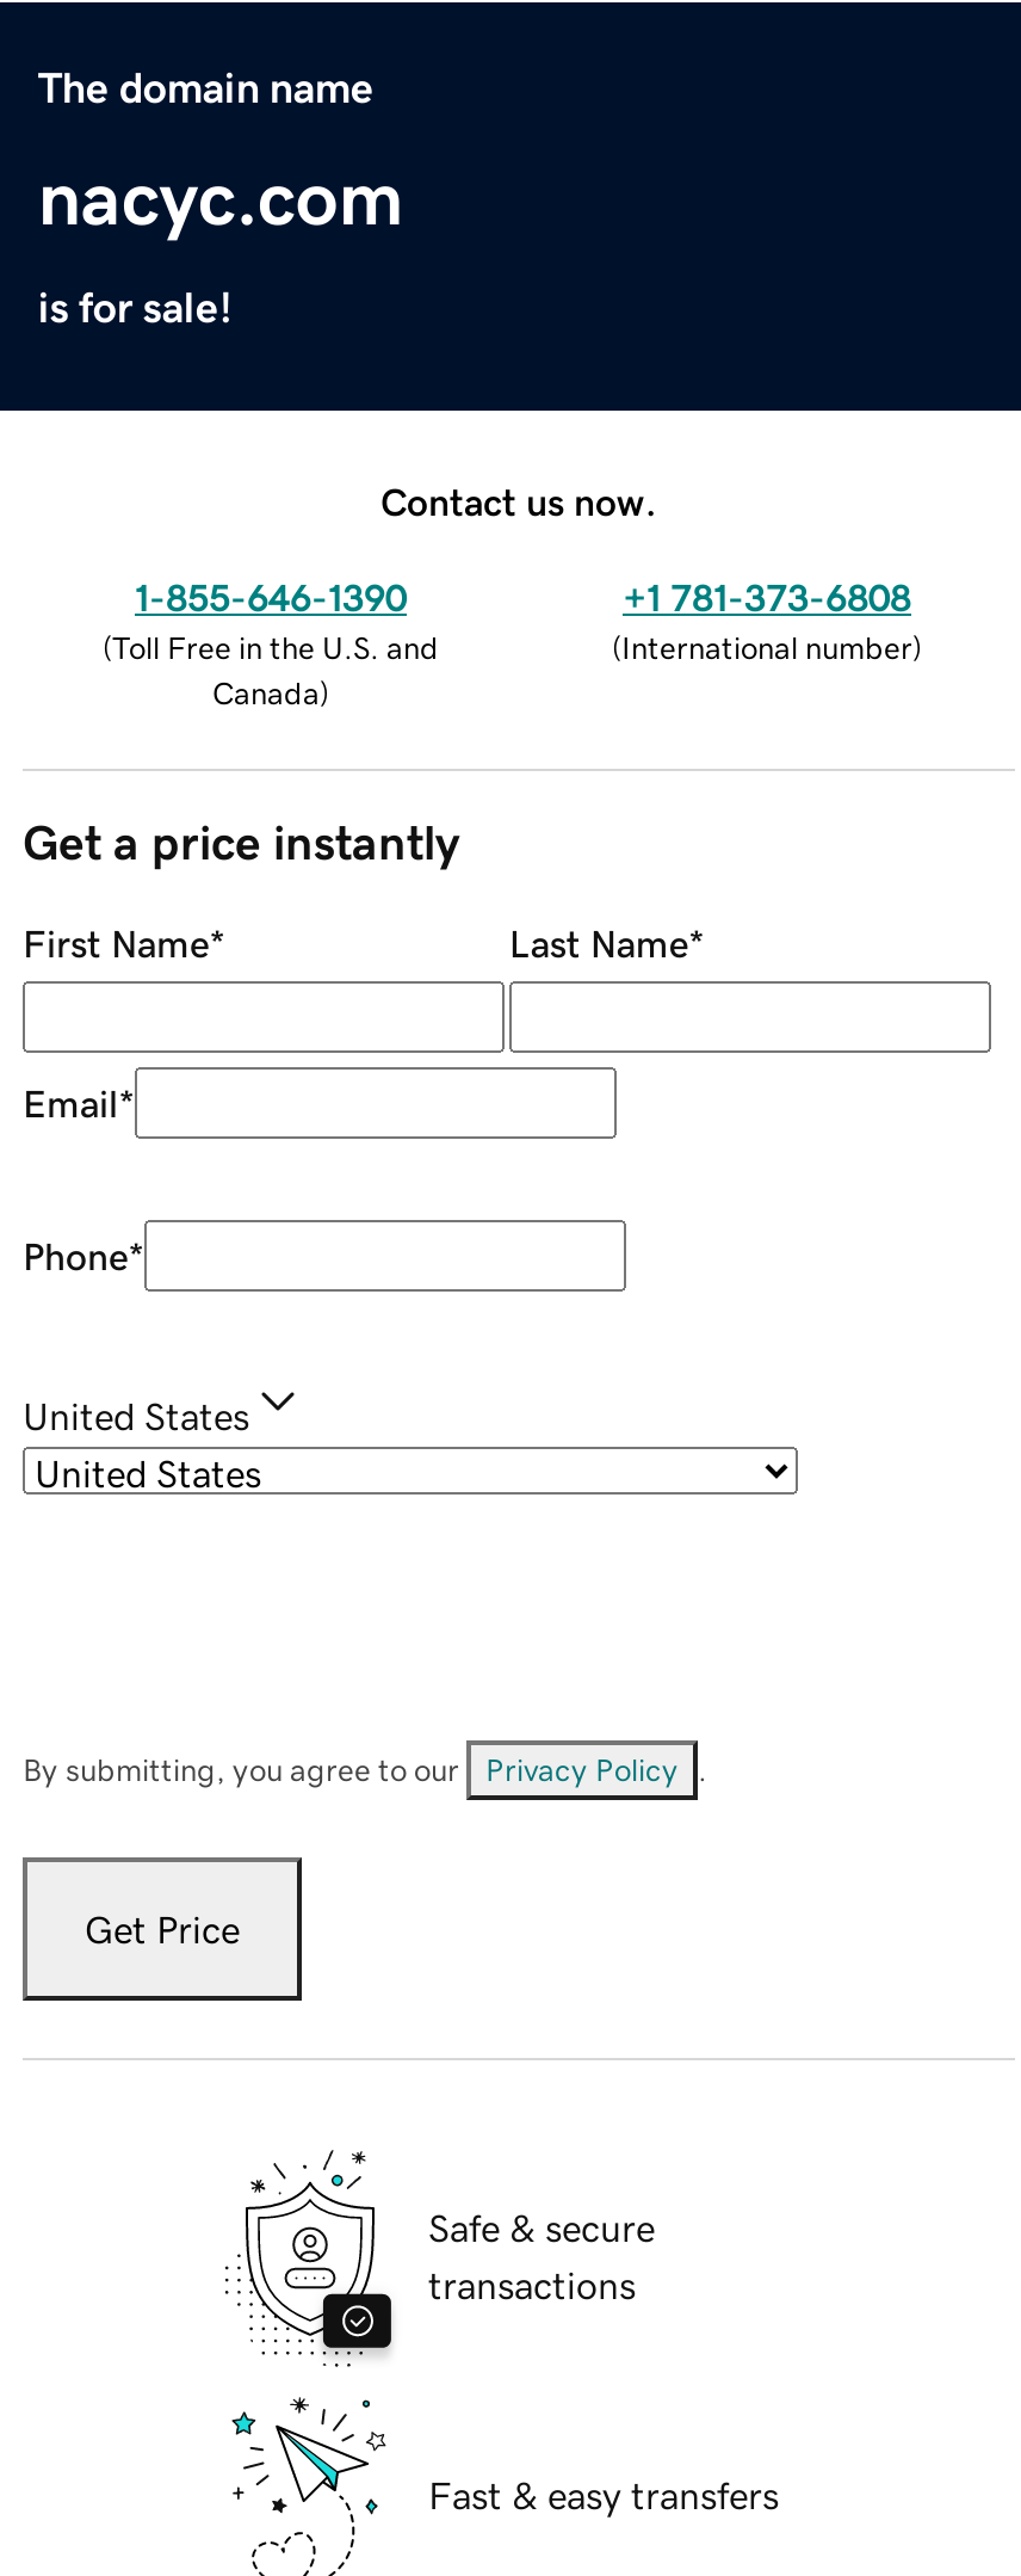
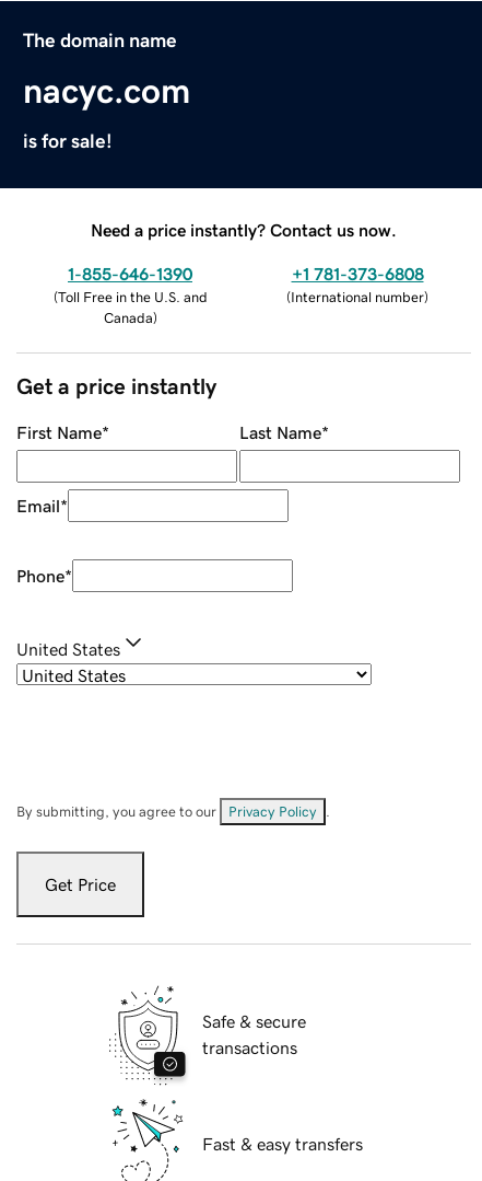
- Contact us now.
+ Need a price instantly? Contact us now.
